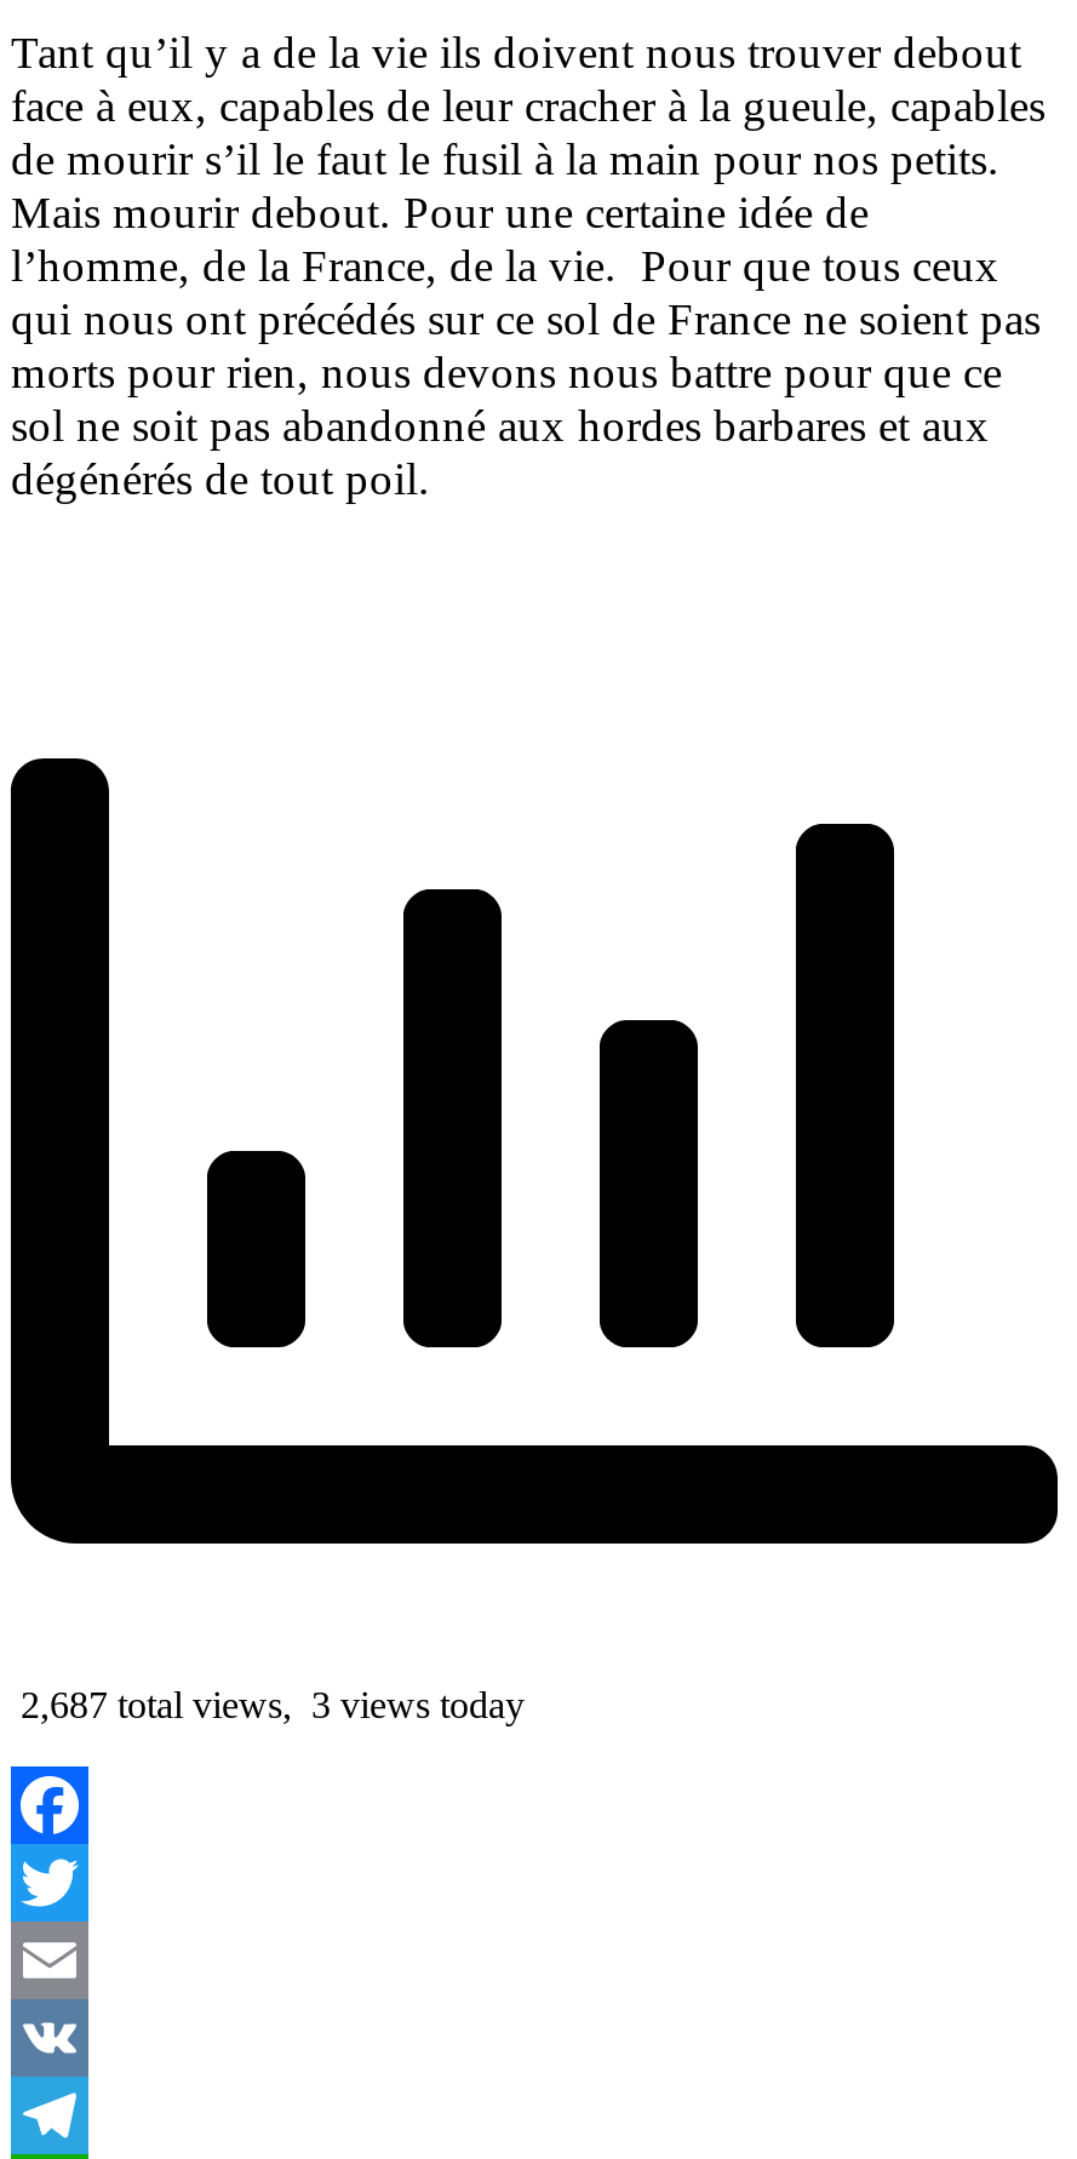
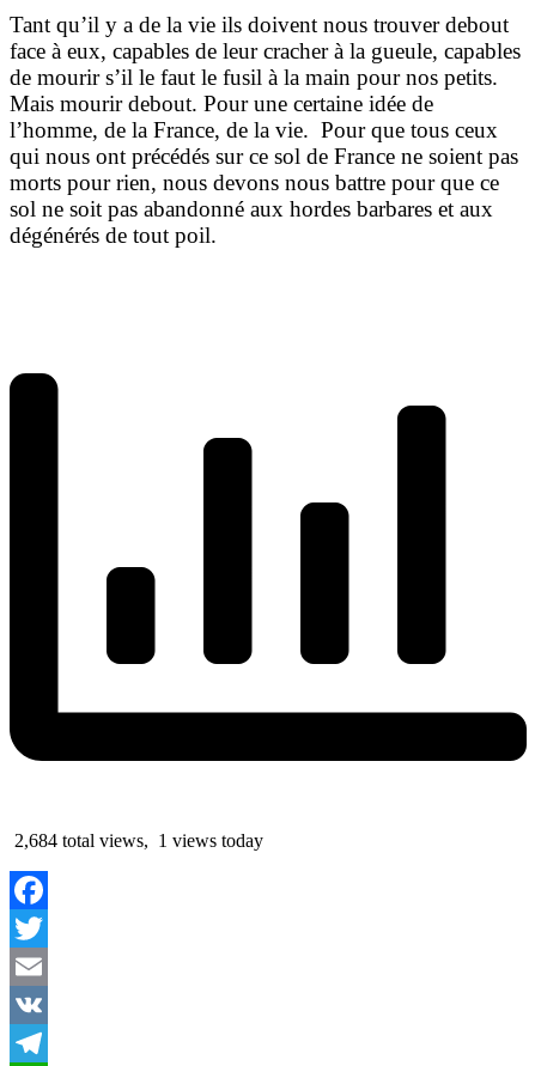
- 2,687 total views, 3 views today
+ 2,684 total views, 1 views today
